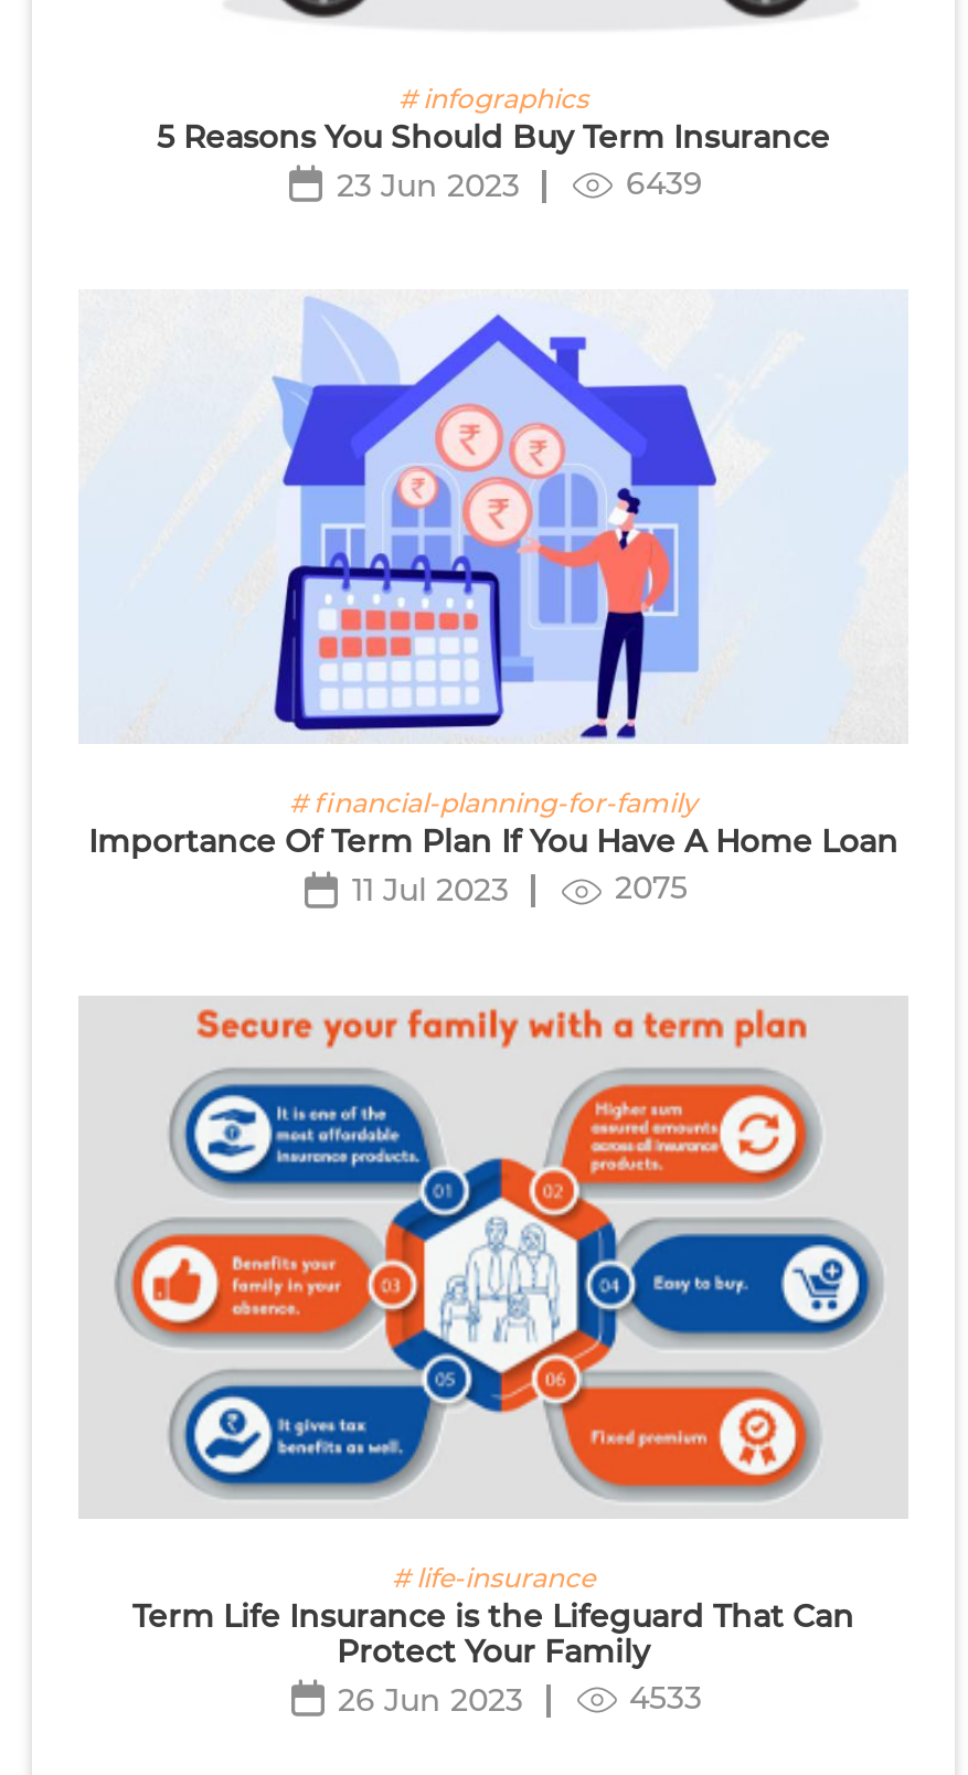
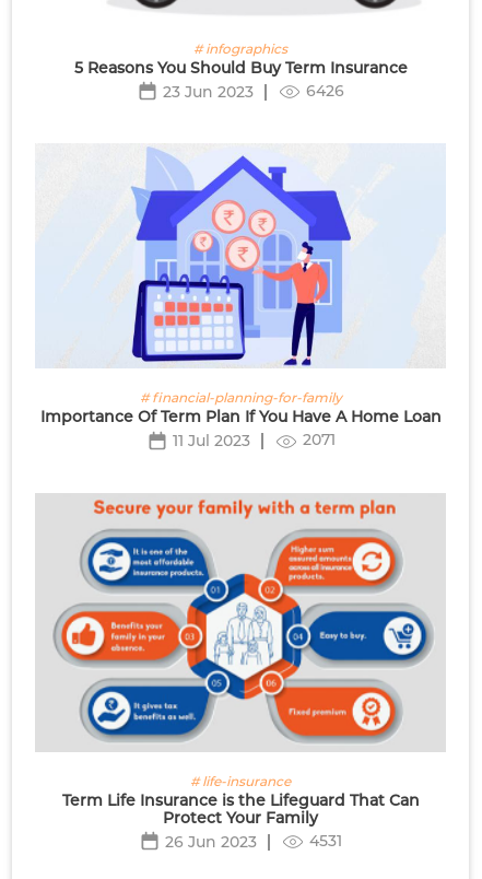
- 6439
+ 6426

- 2075
+ 2071

- 4533
+ 4531
